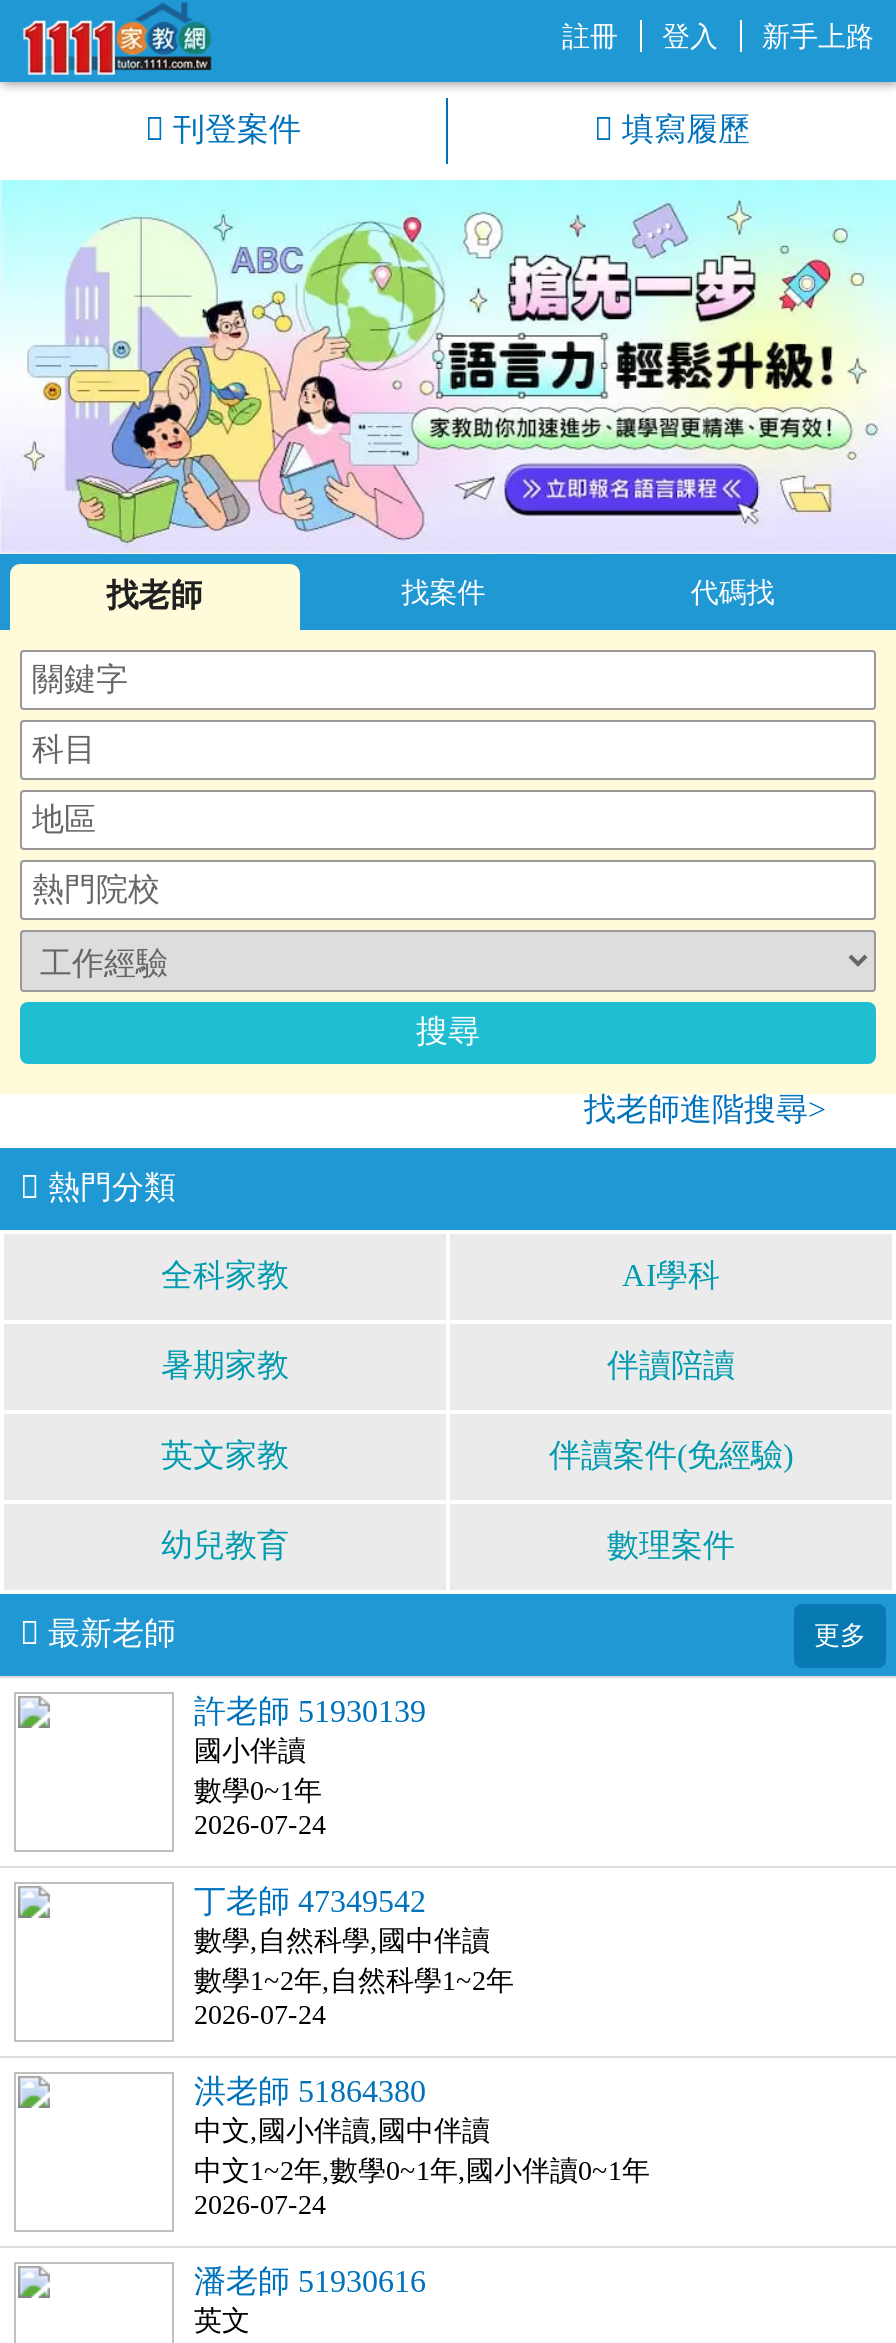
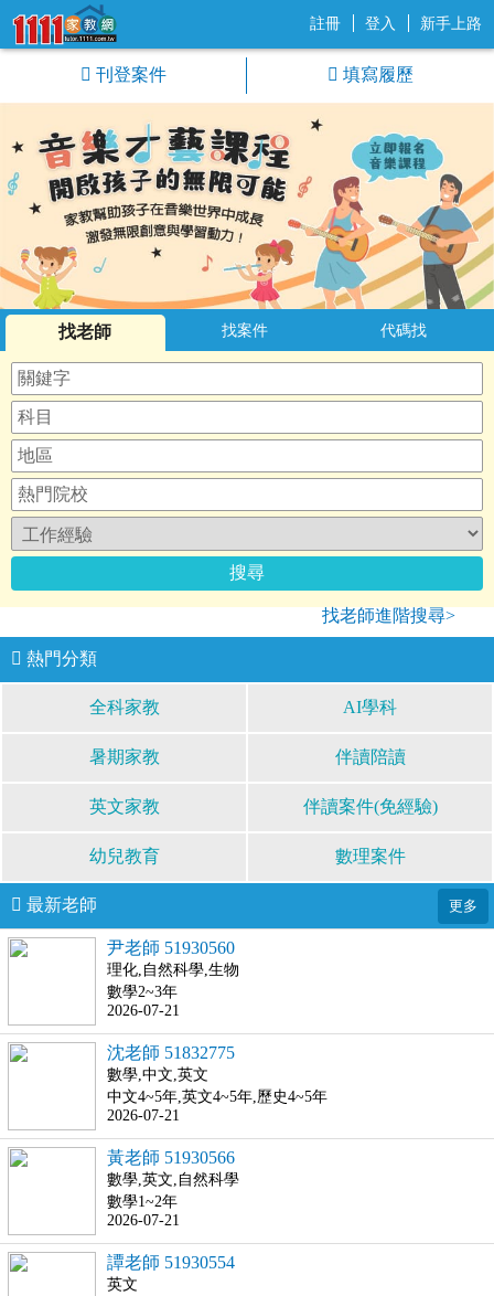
- [image]
+ [image]

- 許老師 51930139
- 國小伴讀
- 數學0~1年
- 2026-07-24
+ 尹老師 51930560
+ 理化,自然科學,生物
+ 數學2~3年
+ 2026-07-21

- 丁老師 47349542
- 數學,自然科學,國中伴讀
- 數學1~2年,自然科學1~2年
- 2026-07-24
+ 沈老師 51832775
+ 數學,中文,英文
+ 中文4~5年,英文4~5年,歷史4~5年
+ 2026-07-21

- 洪老師 51864380
- 中文,國小伴讀,國中伴讀
- 中文1~2年,數學0~1年,國小伴讀0~1年
- 2026-07-24
+ 黃老師 51930566
+ 數學,英文,自然科學
+ 數學1~2年
+ 2026-07-21

- 潘老師 51930616
+ 譚老師 51930554
